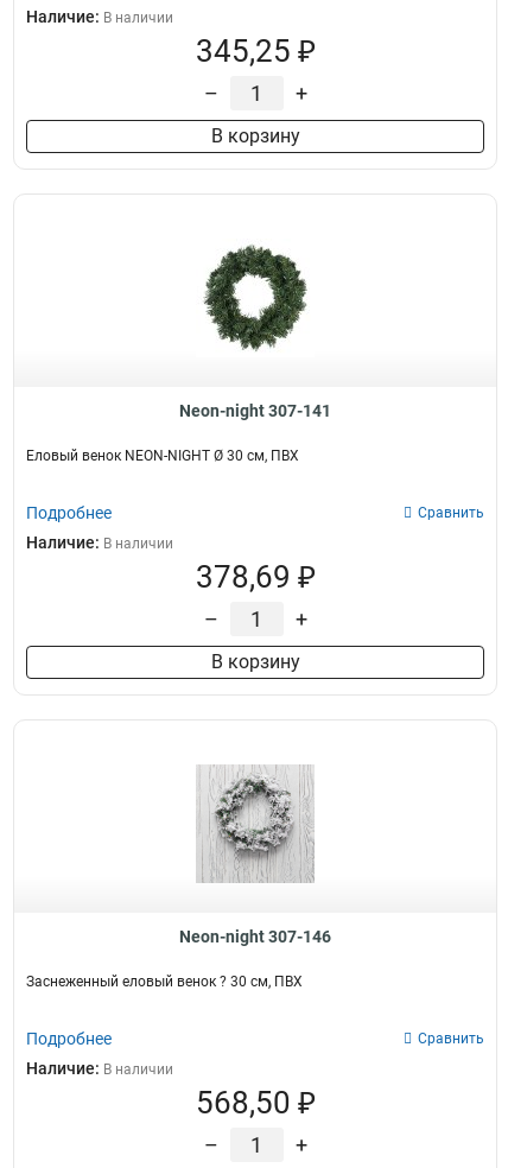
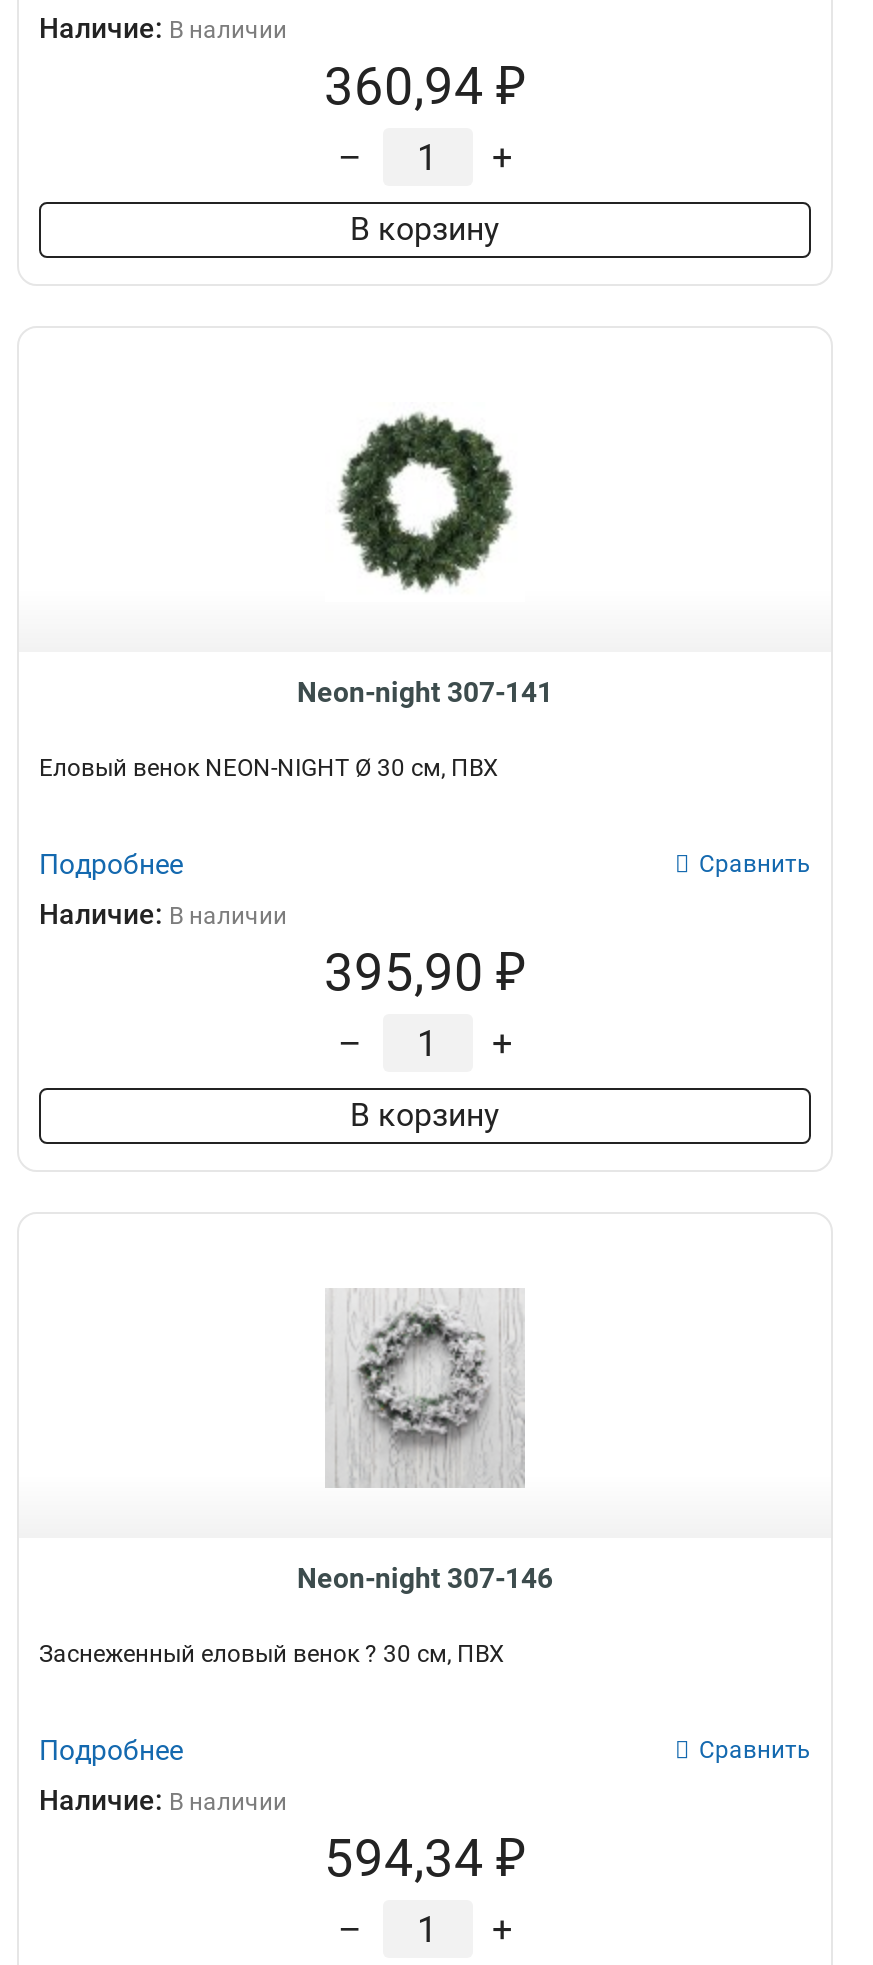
- 345,25 ₽
+ 360,94 ₽

- 378,69 ₽
+ 395,90 ₽

- 568,50 ₽
+ 594,34 ₽
